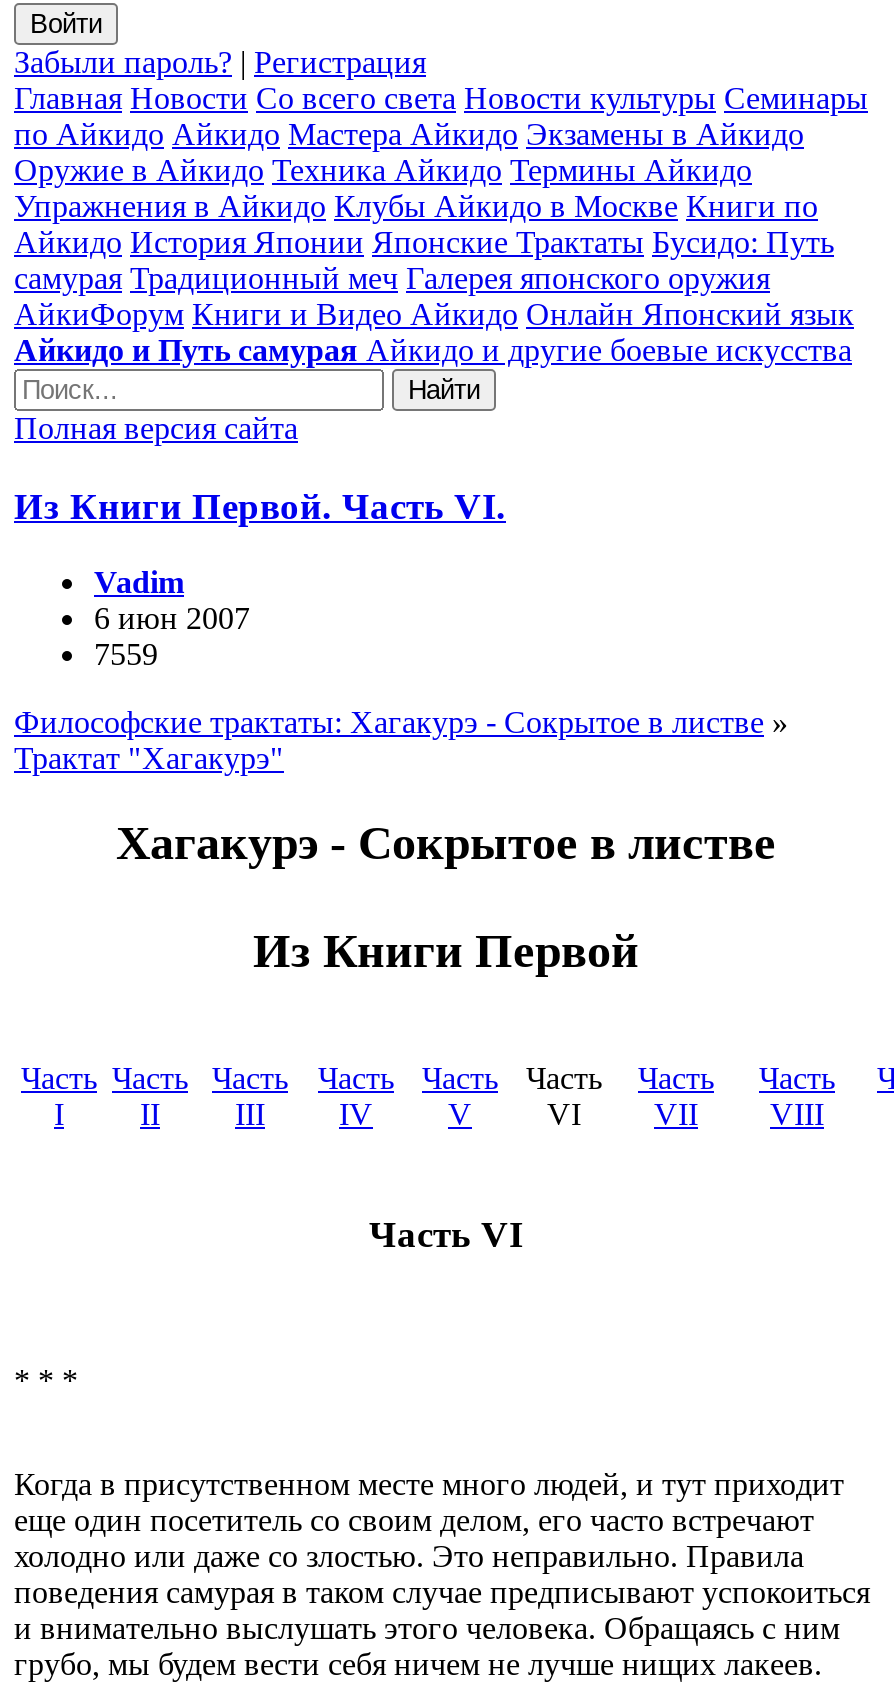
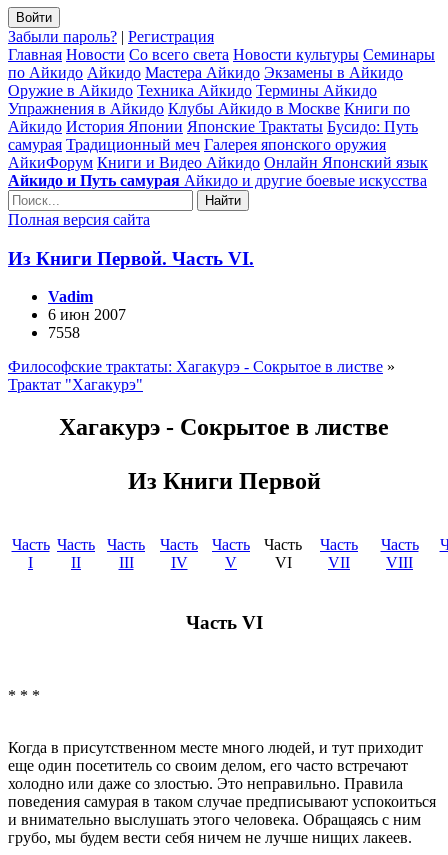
- 7559
+ 7558
